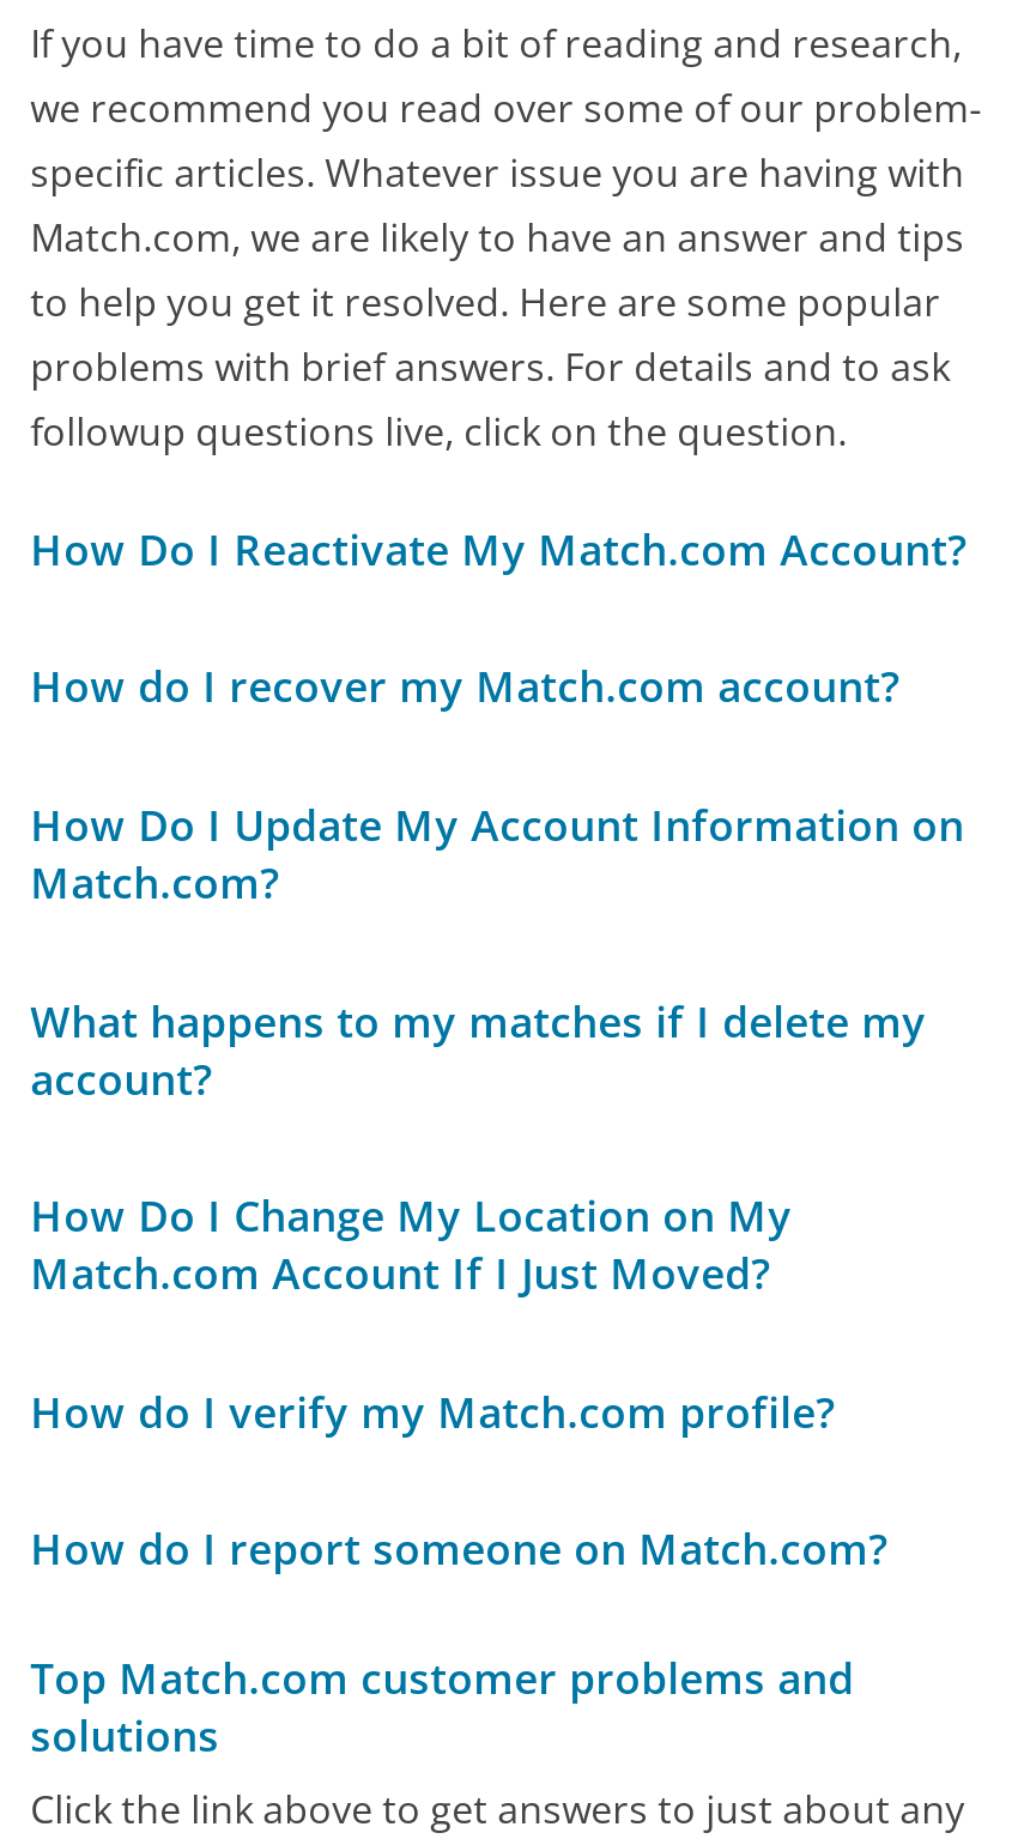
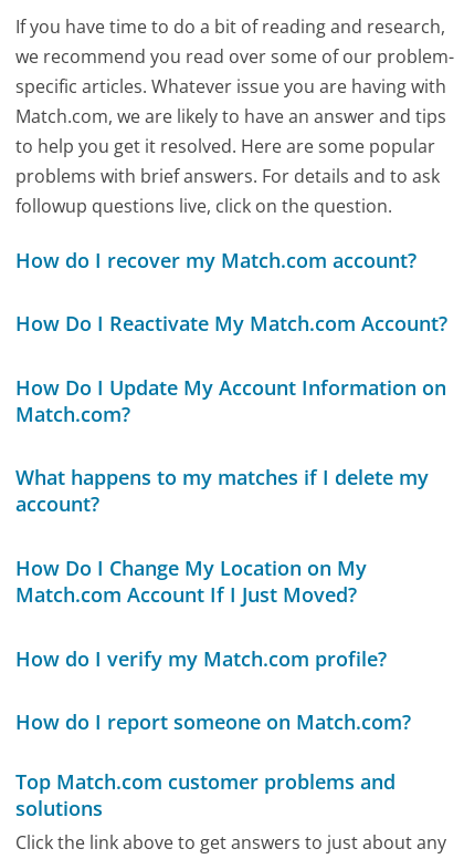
moved down: How Do I Reactivate My Match.com Account?

moved up: How do I recover my Match.com account?
